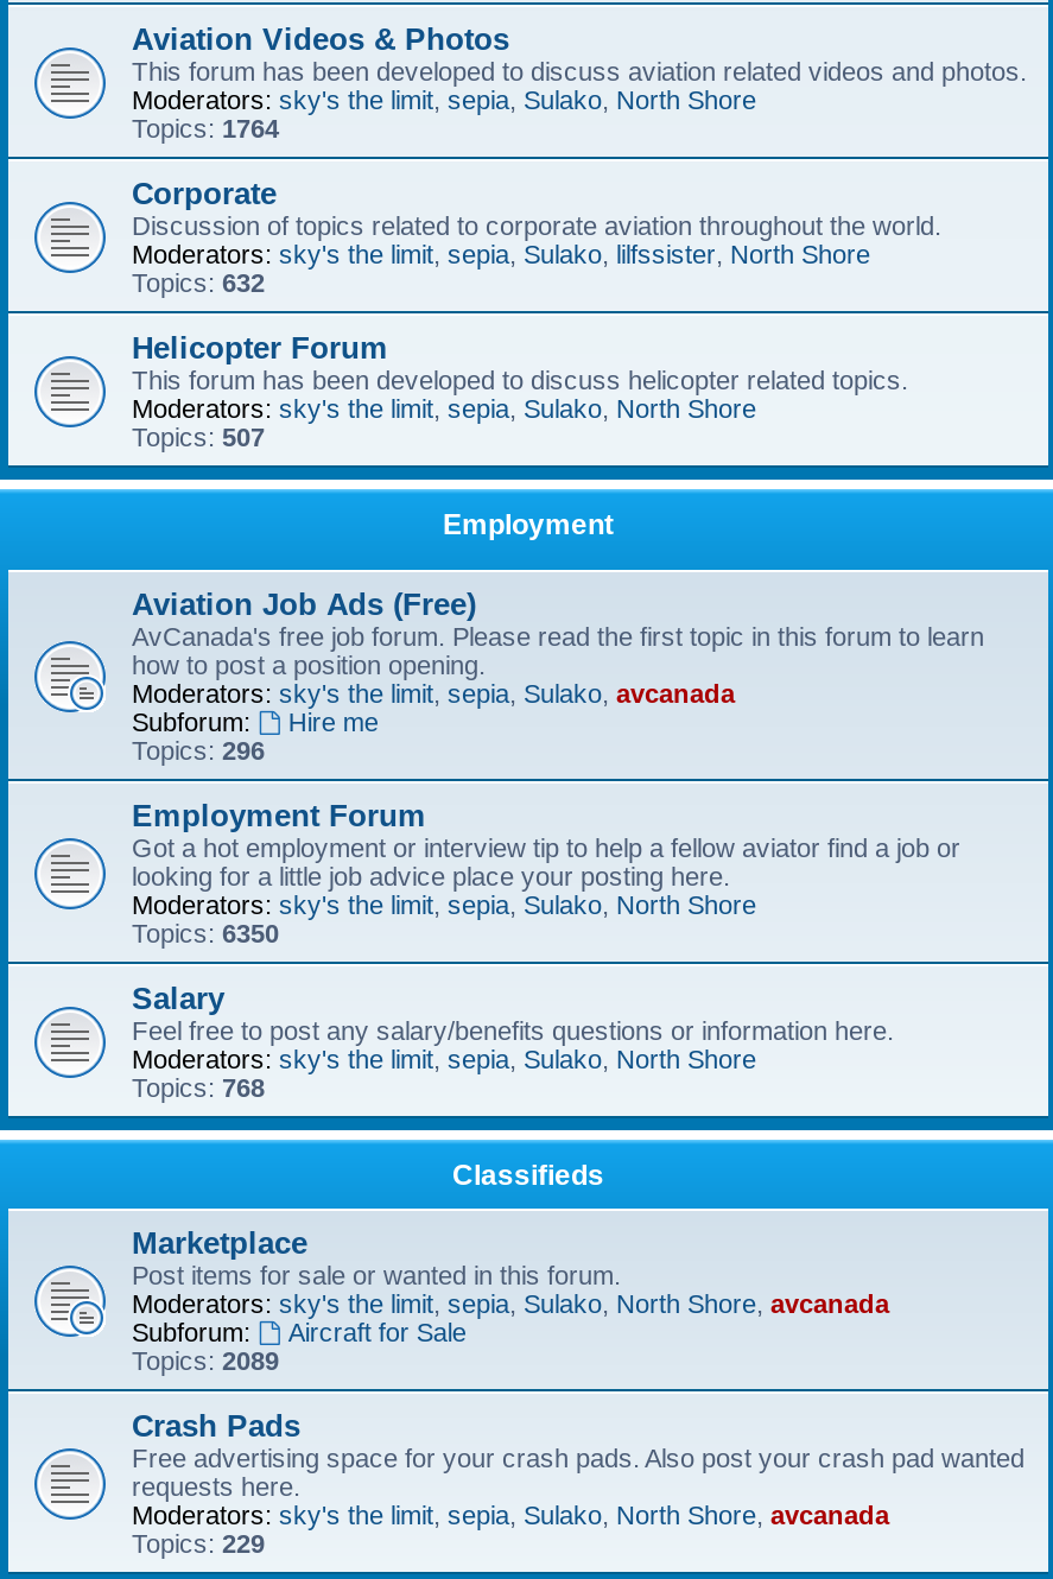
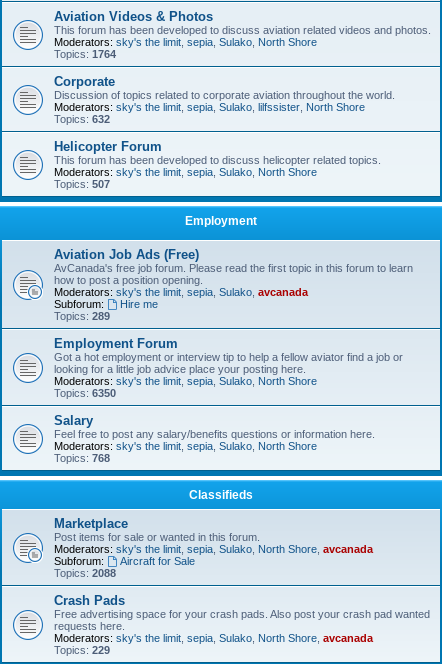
- Topics: 296
+ Topics: 289

- Topics: 2089
+ Topics: 2088
